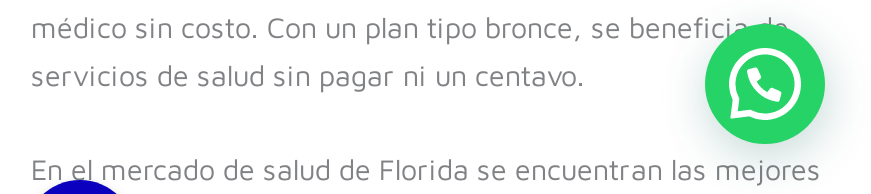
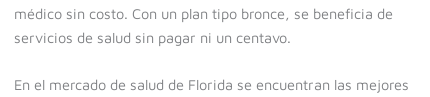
- [image]
